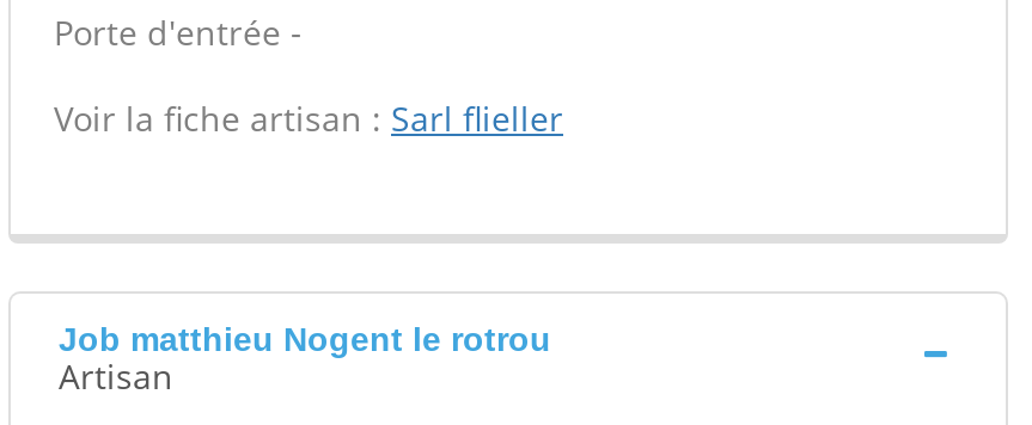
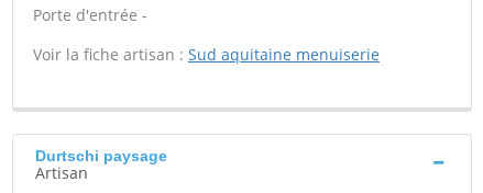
- Voir la fiche artisan : Sarl flieller
+ Voir la fiche artisan : Sud aquitaine menuiserie

- Job matthieu Nogent le rotrou
+ Durtschi paysage
